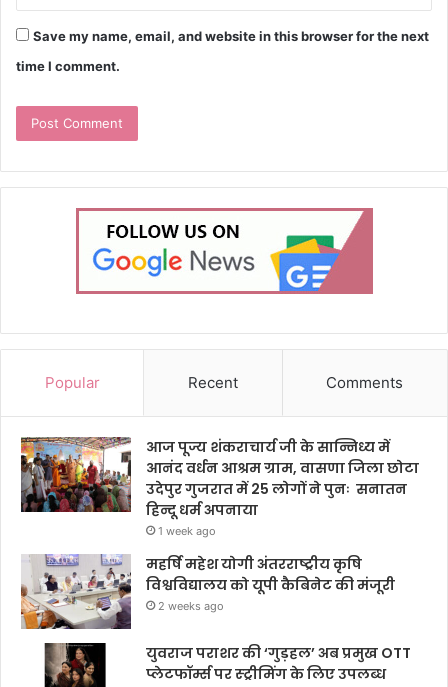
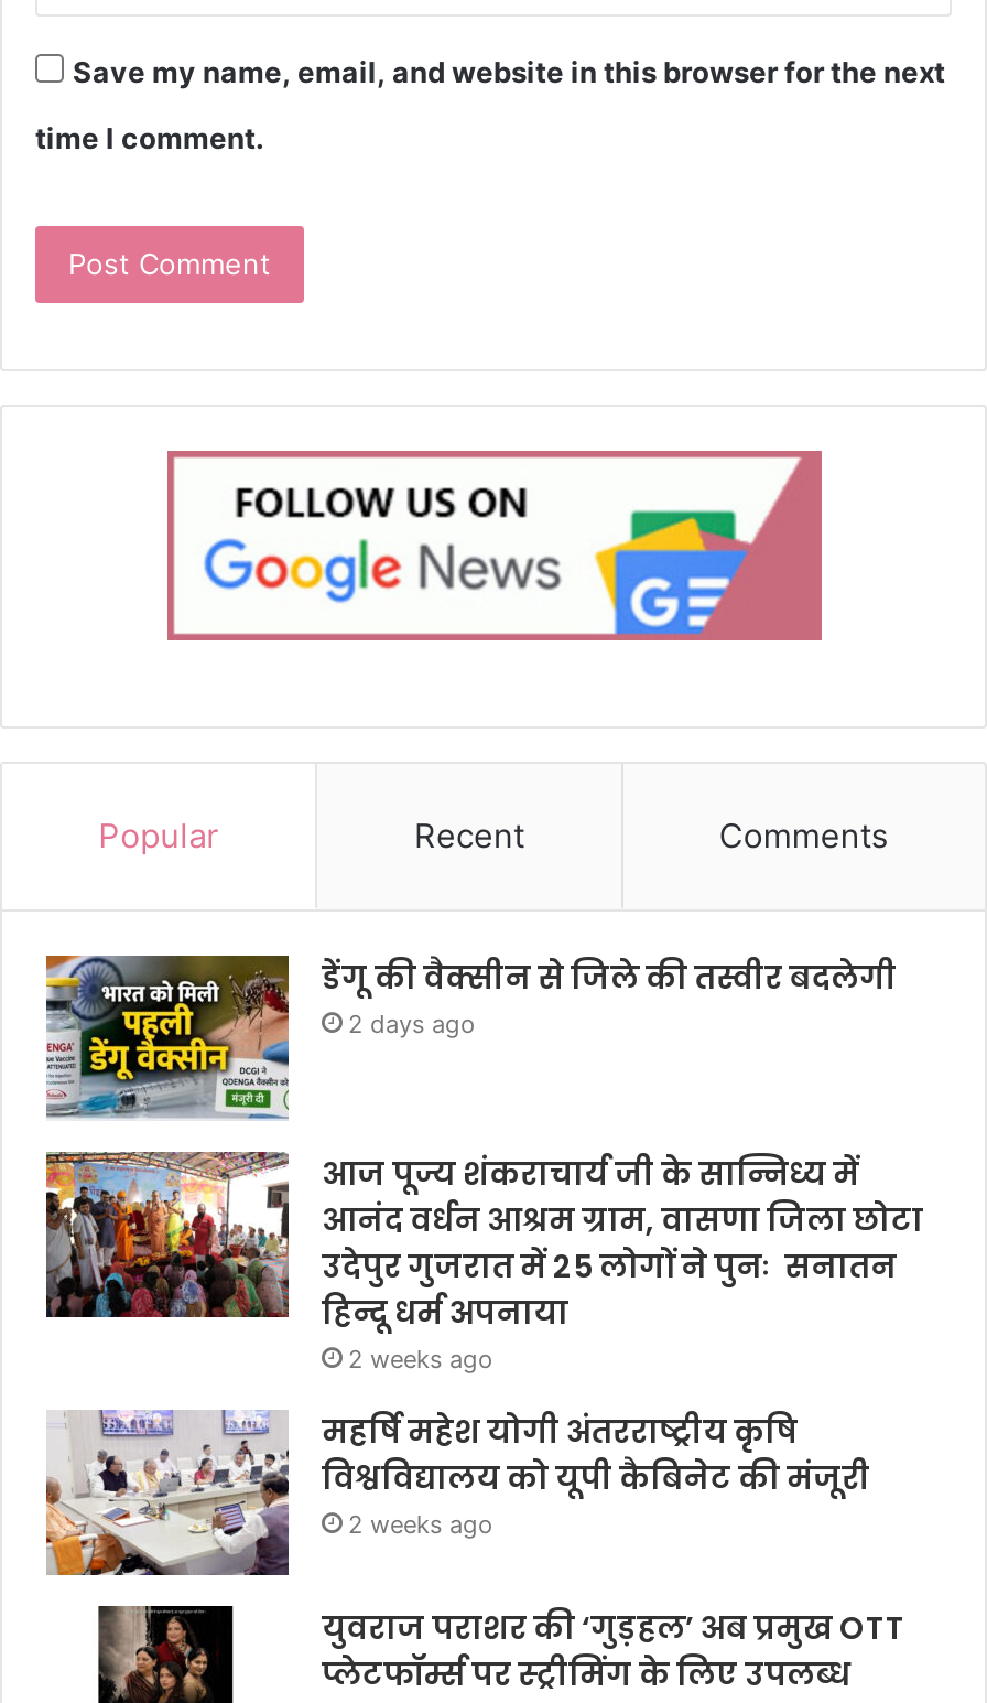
+ [image]
+ डेंगू की वैक्सीन से जिले की तस्वीर बदलेगी
+ 2 days ago

- 1 week ago
+ 2 weeks ago
